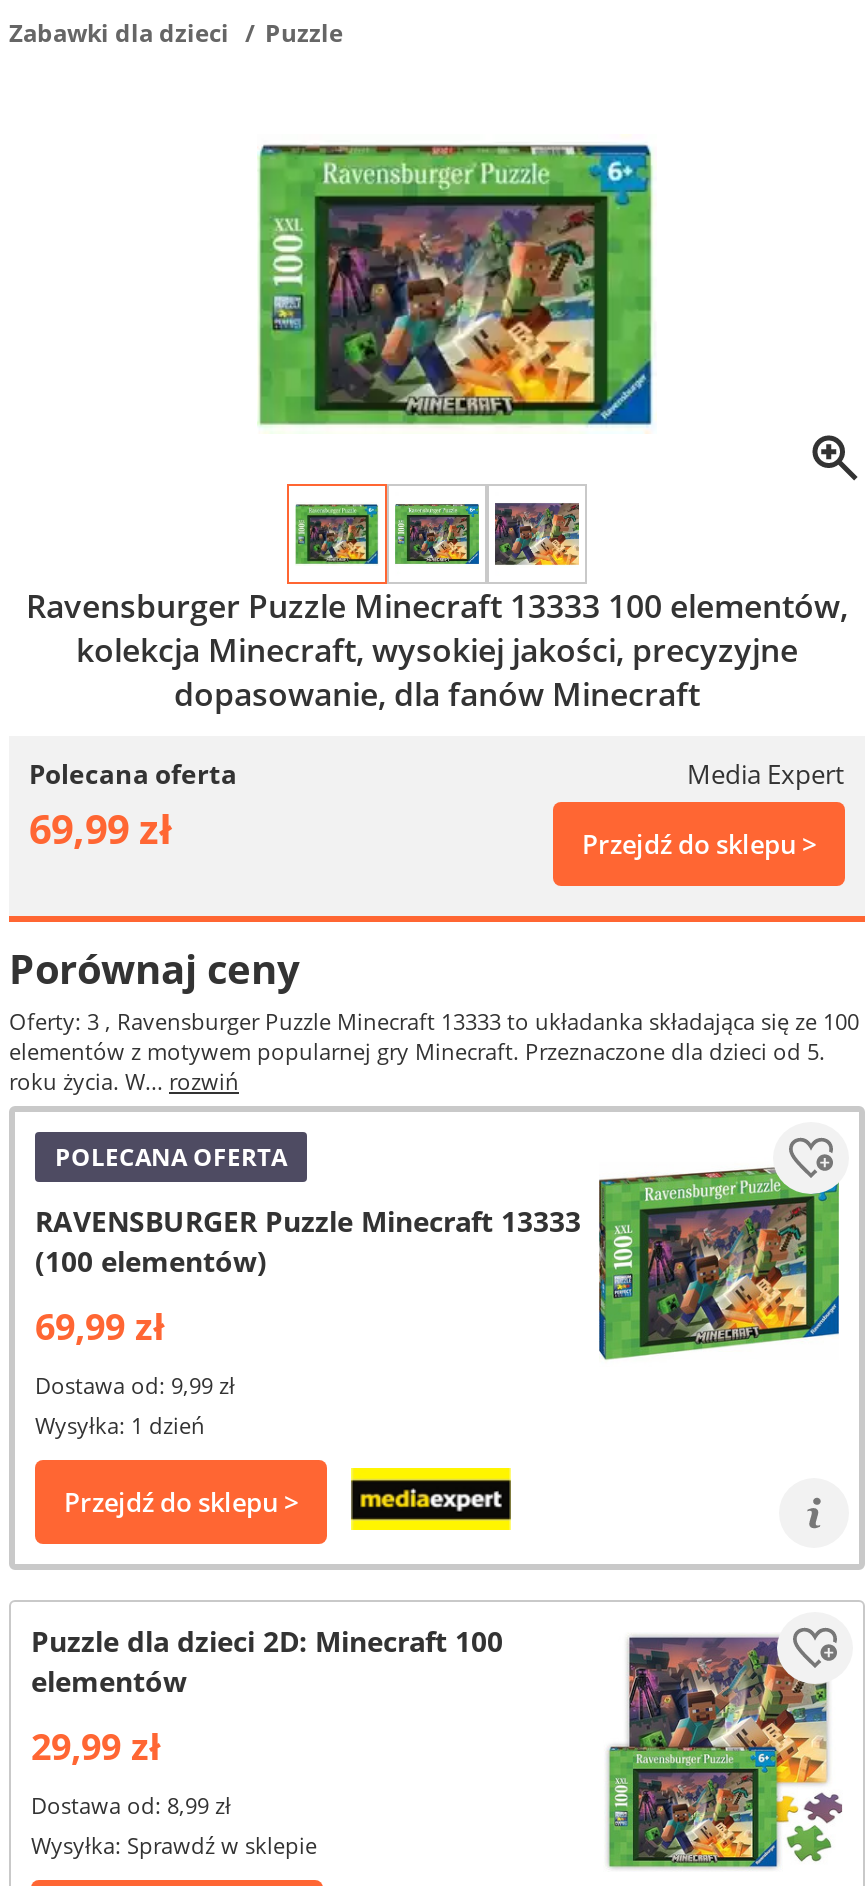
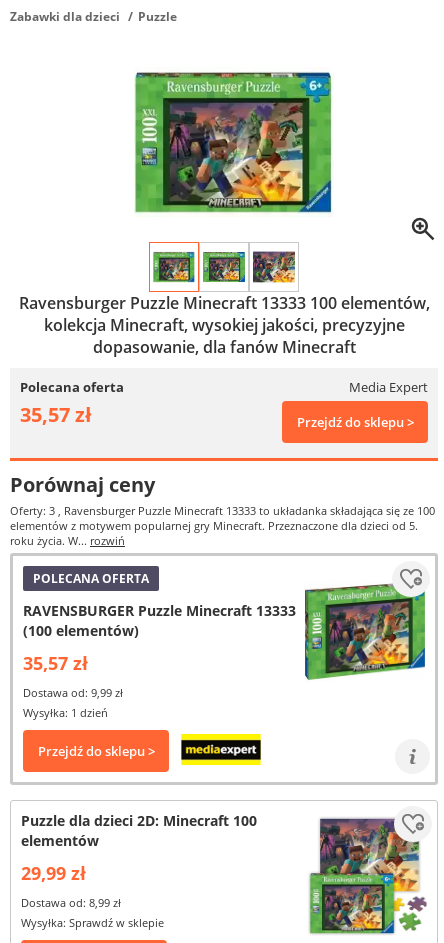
- 69,99 zł
+ 35,57 zł

- 69,99 zł
+ 35,57 zł
